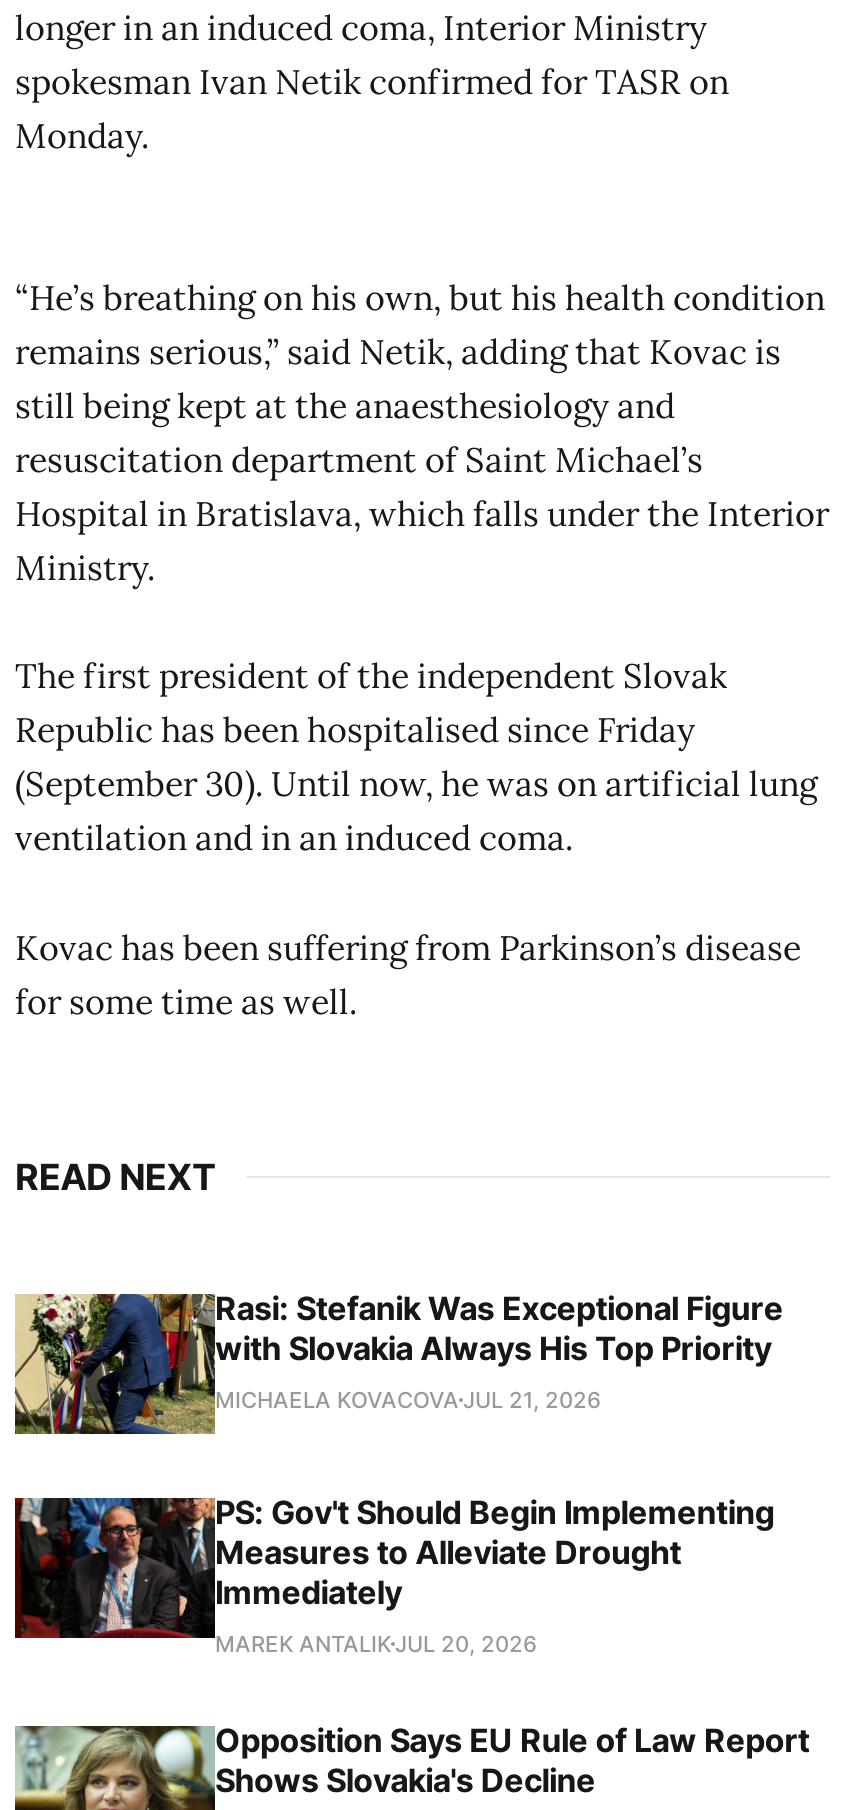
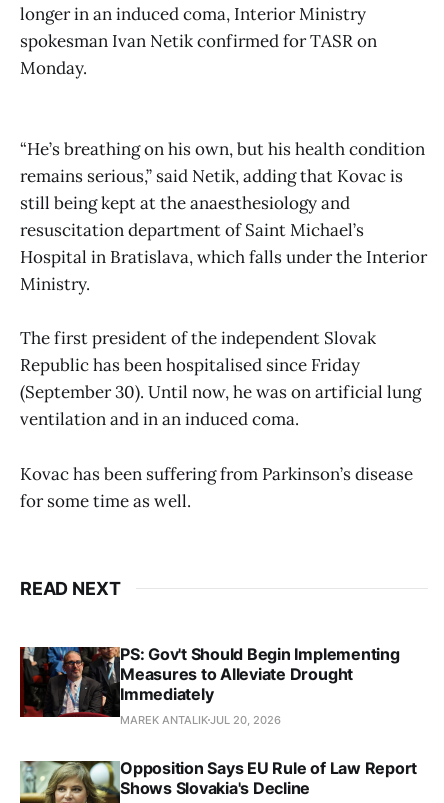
- [image]
- Rasi: Stefanik Was Exceptional Figure
- with Slovakia Always His Top Priority
- MICHAELA KOVACOVA JUL 21, 2026
